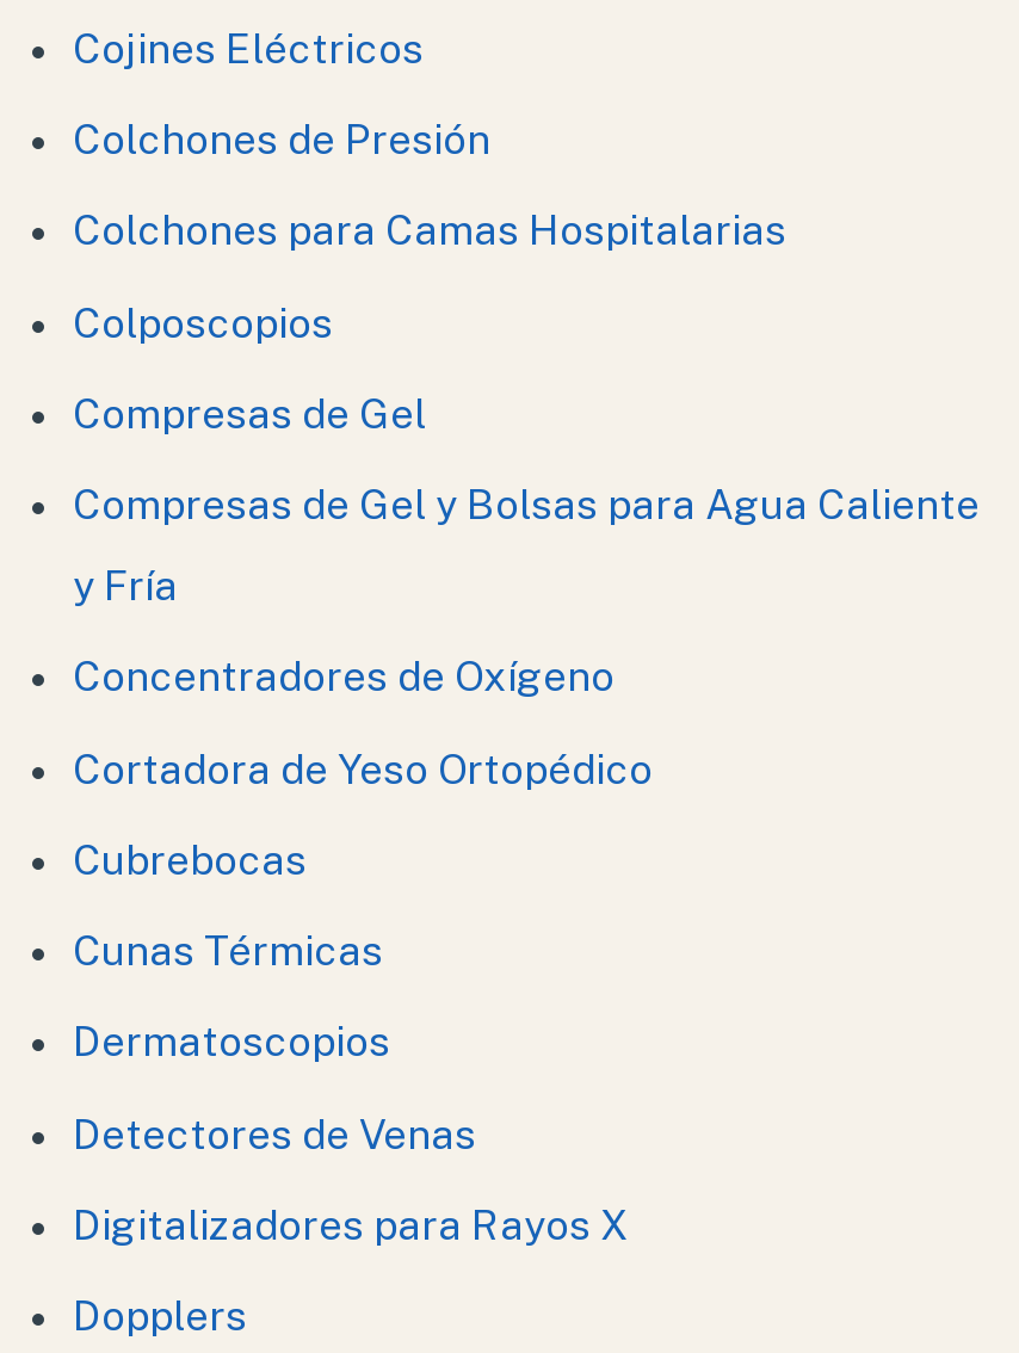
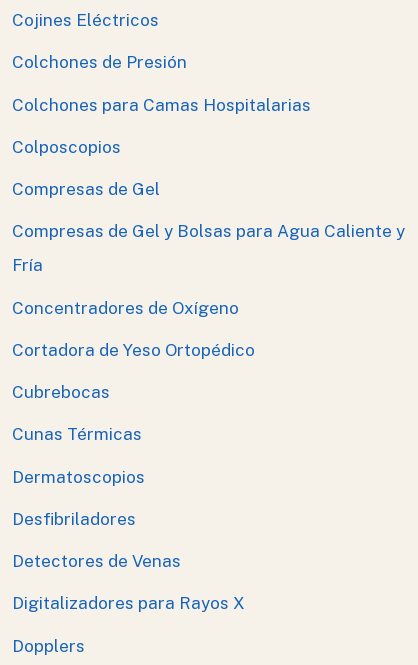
+ Desfibriladores
